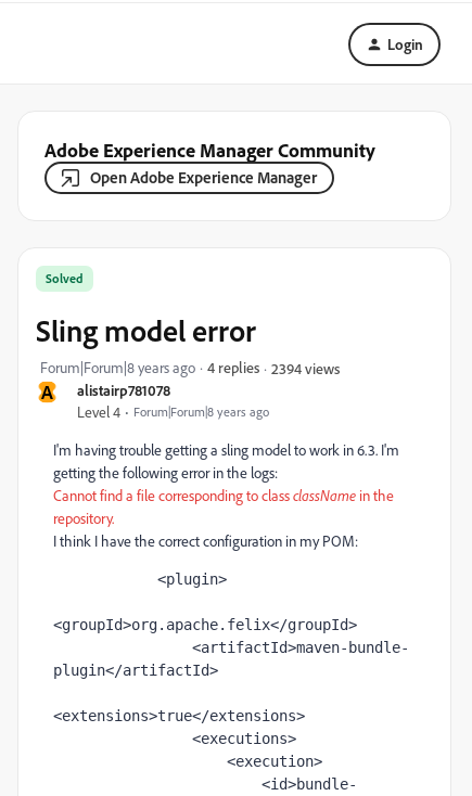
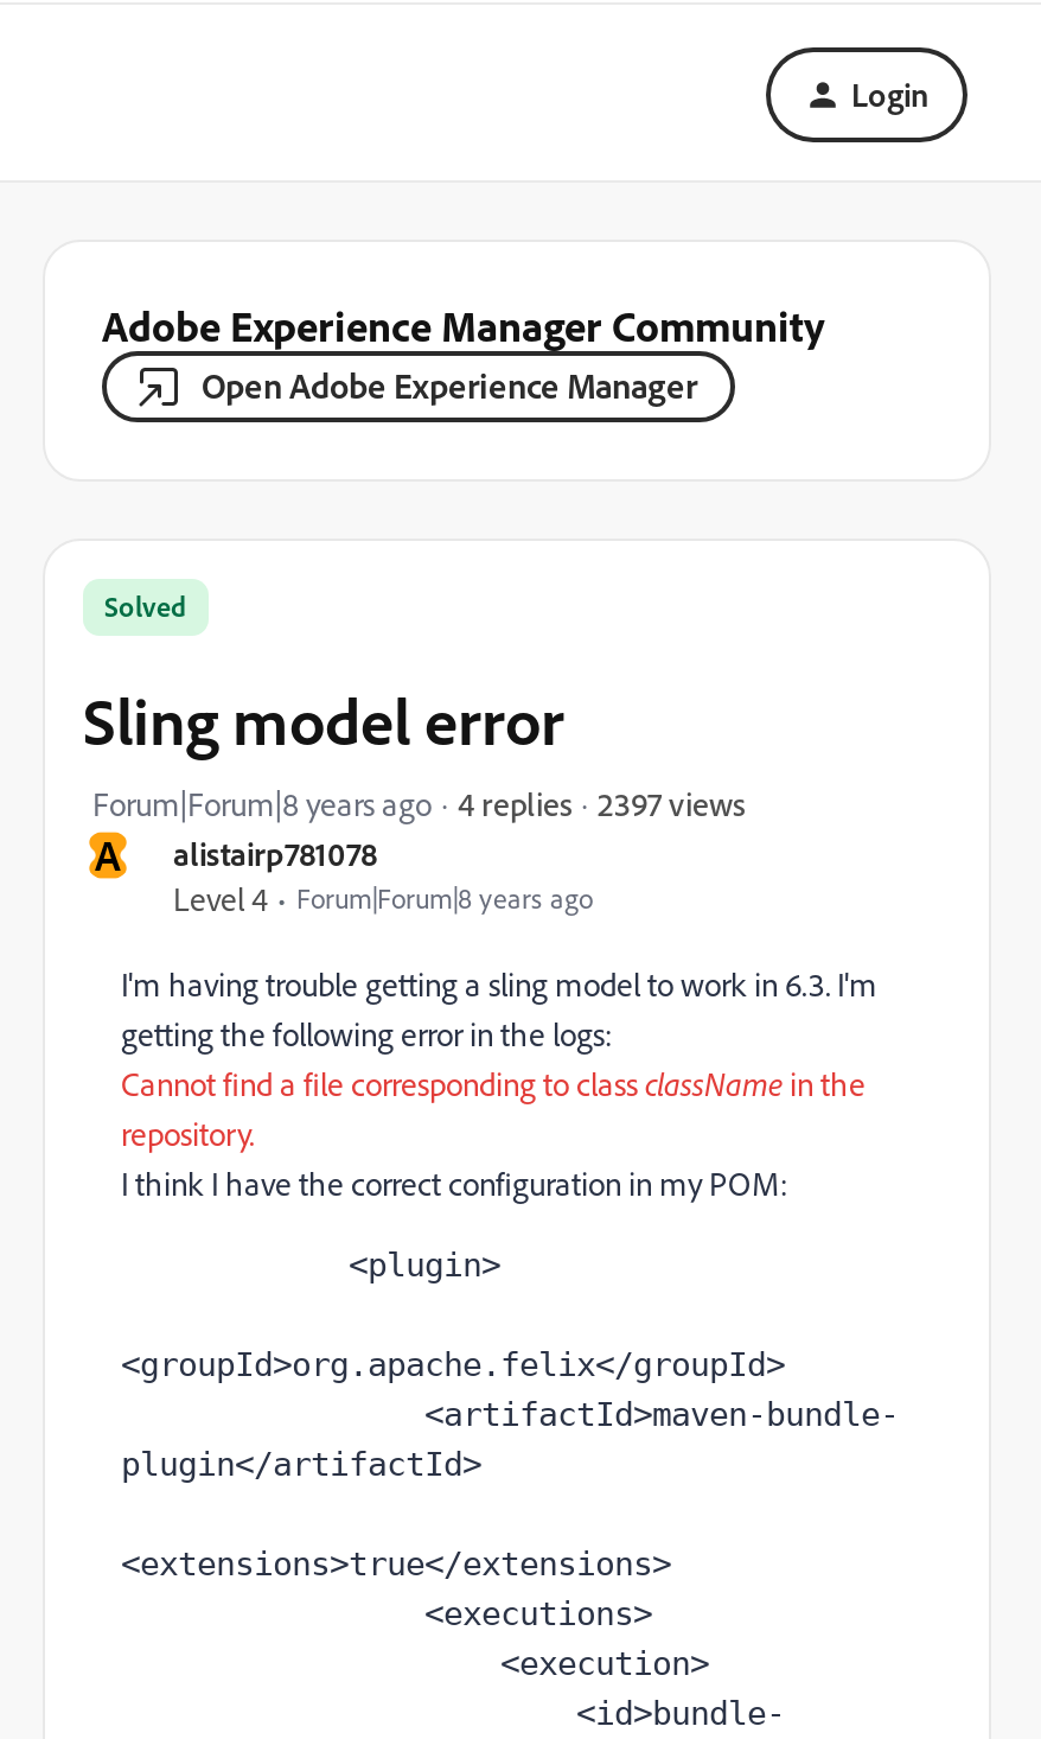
- 2394 views
+ 2397 views
